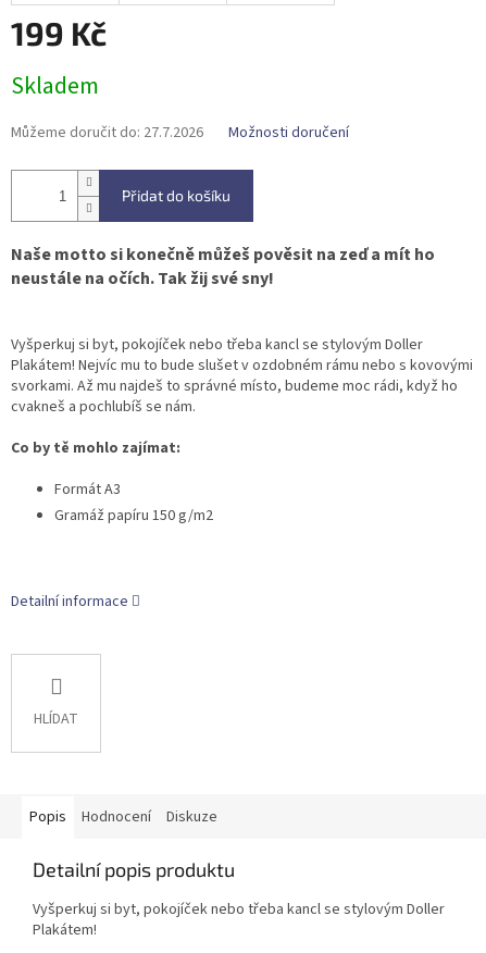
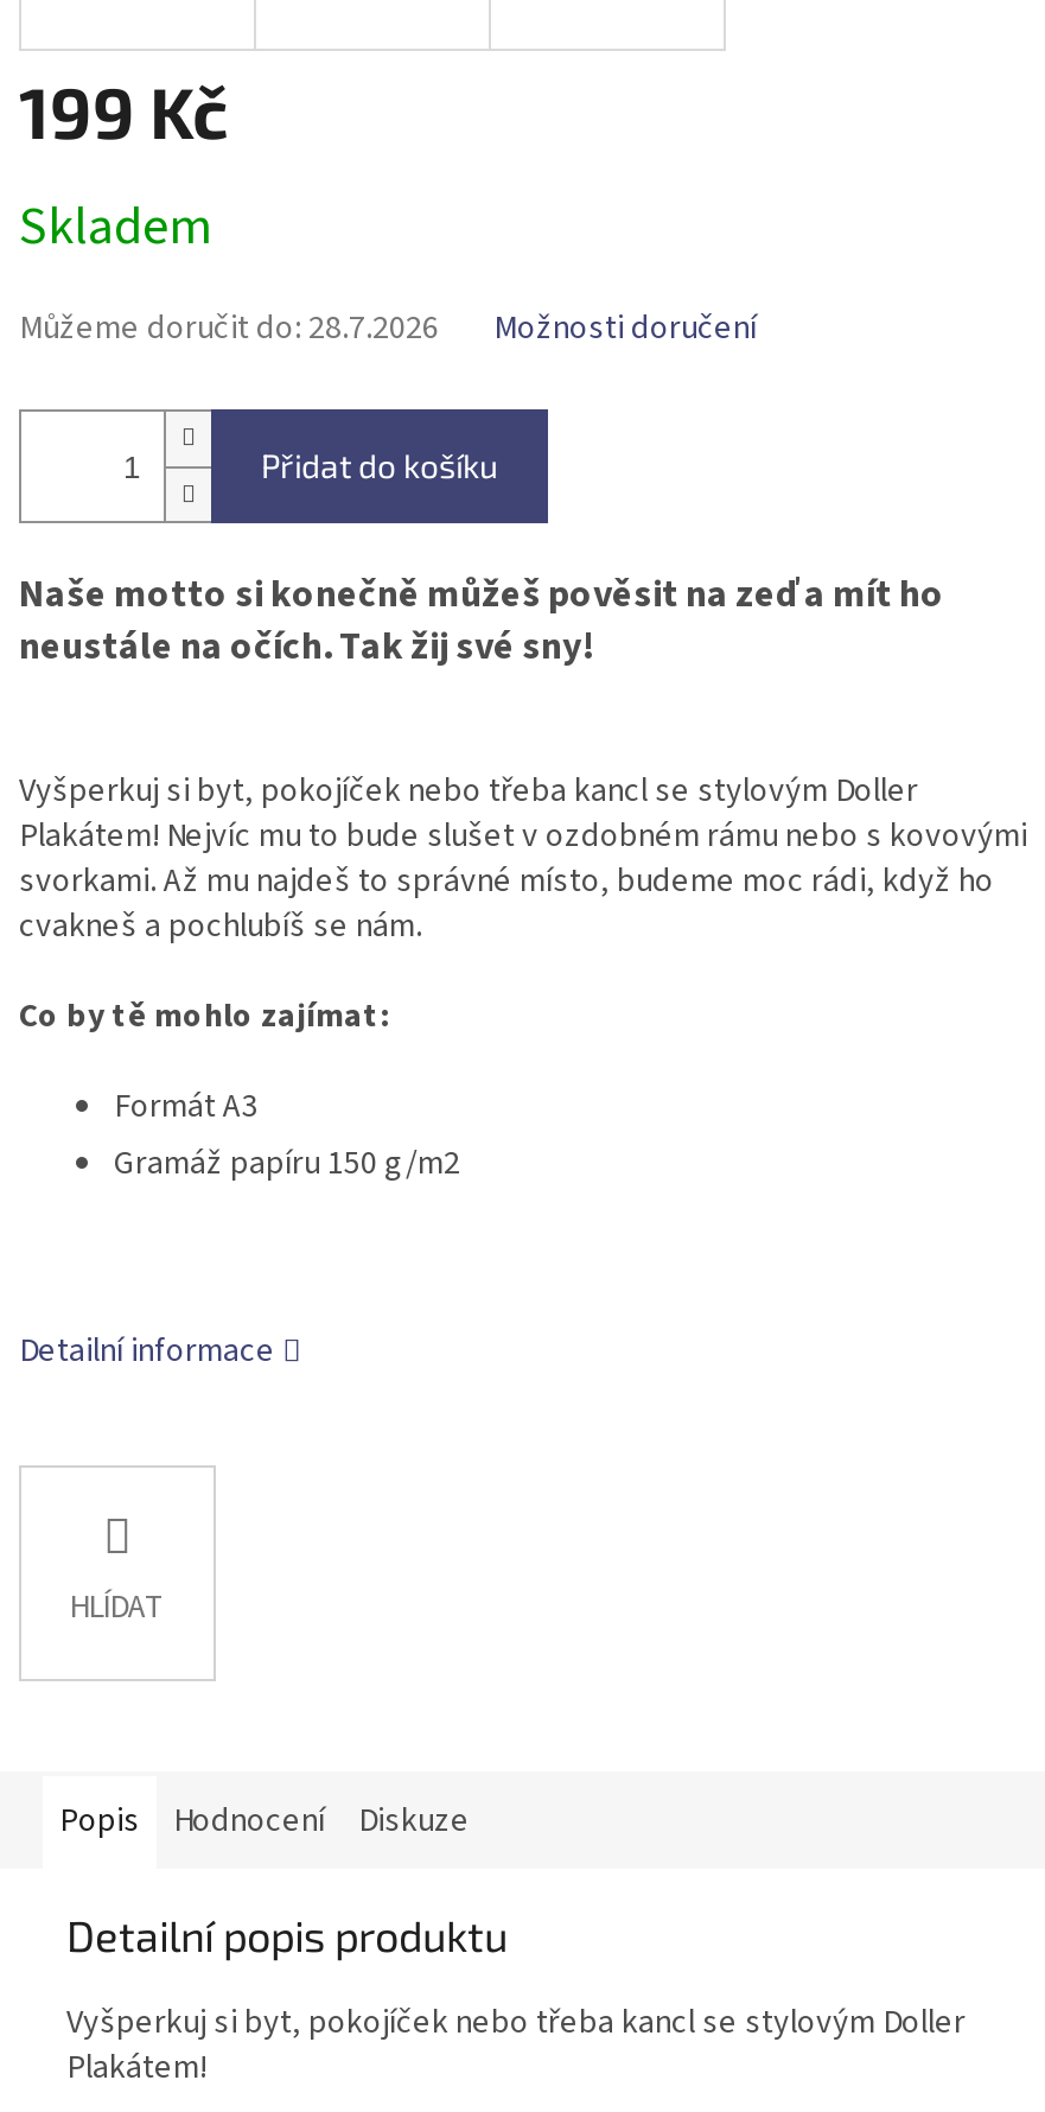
- Můžeme doručit do: 27.7.2026
+ Můžeme doručit do: 28.7.2026
